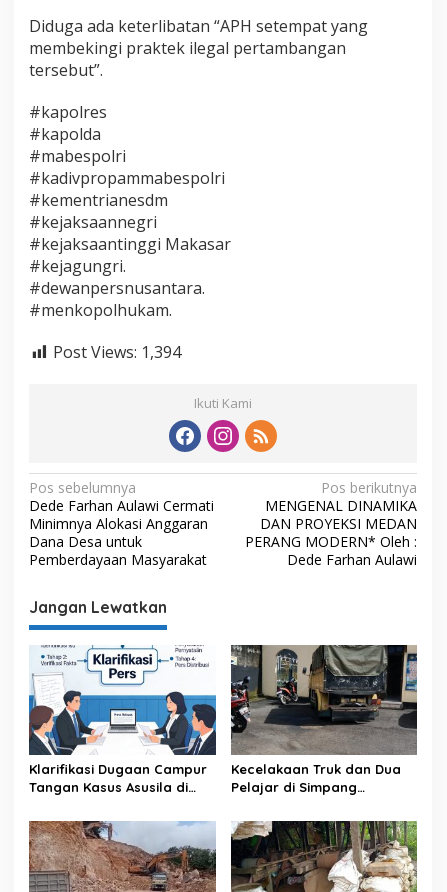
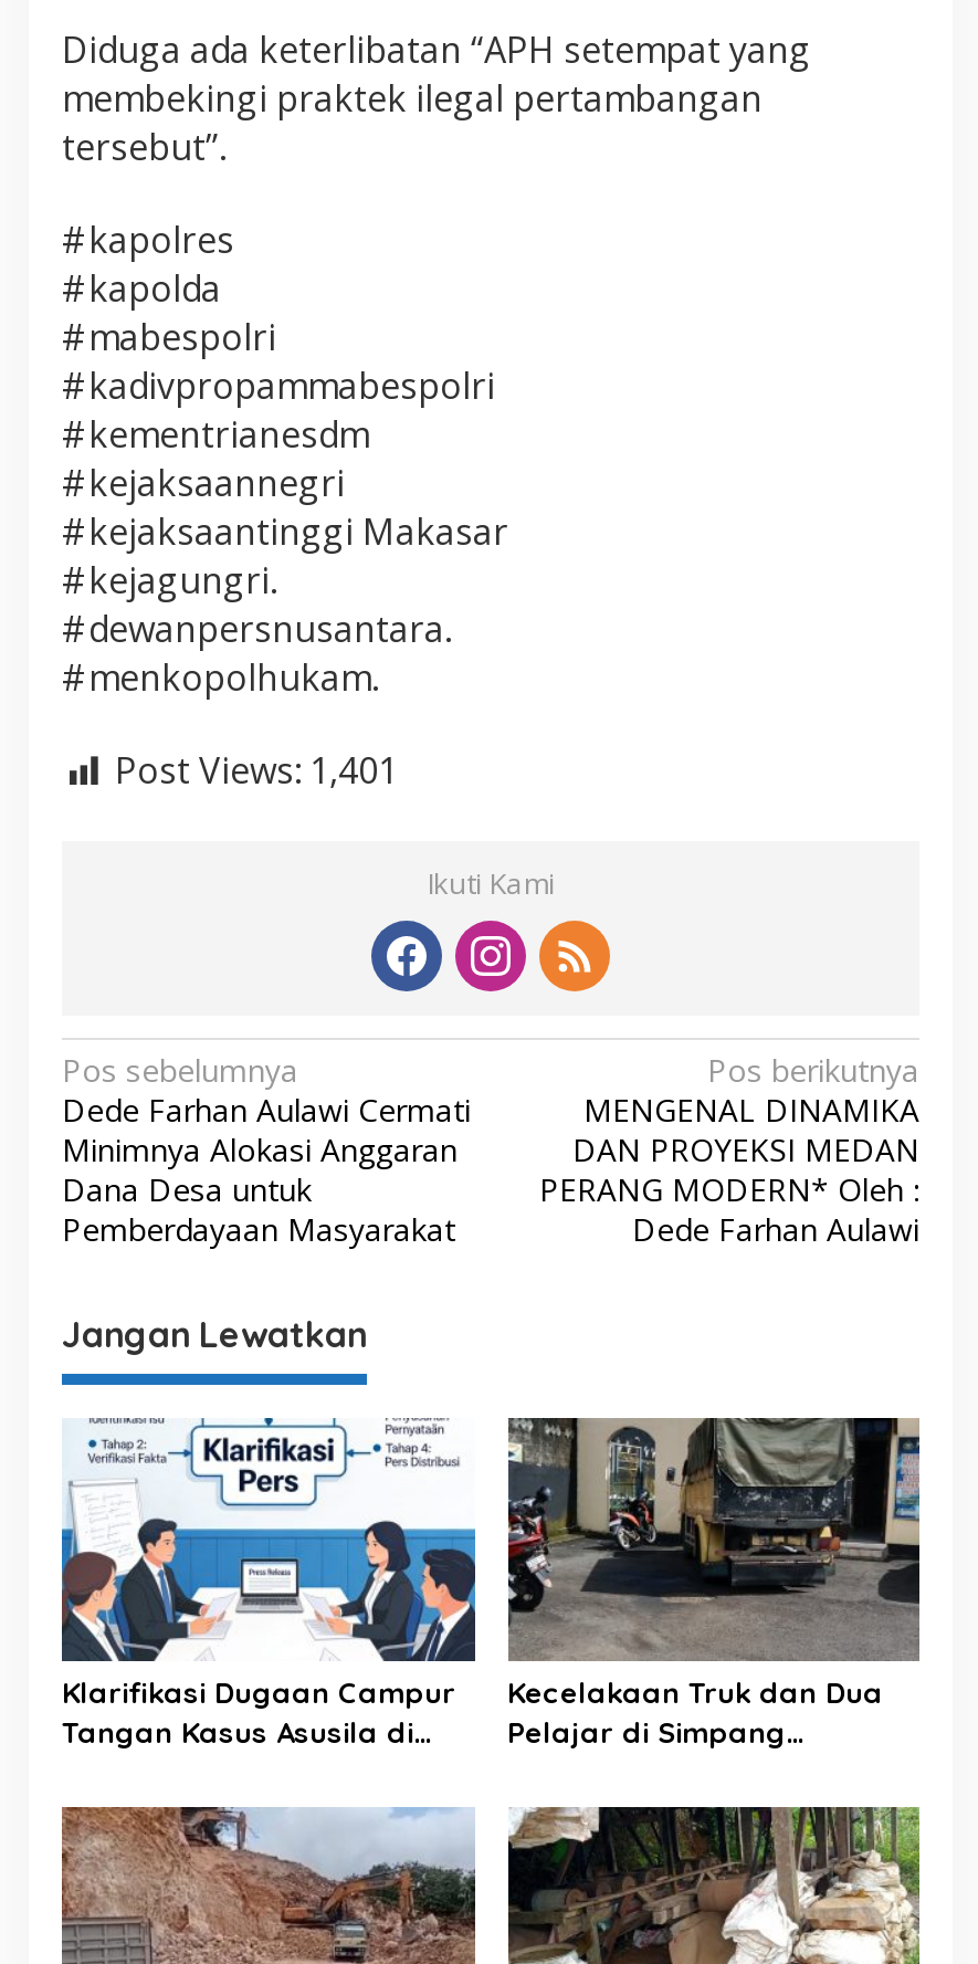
- Post Views: 1,394
+ Post Views: 1,401
